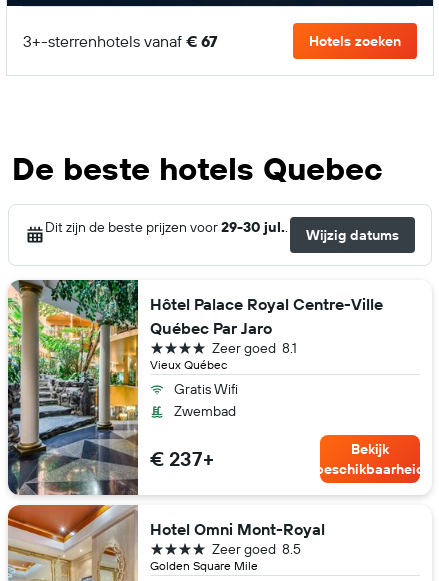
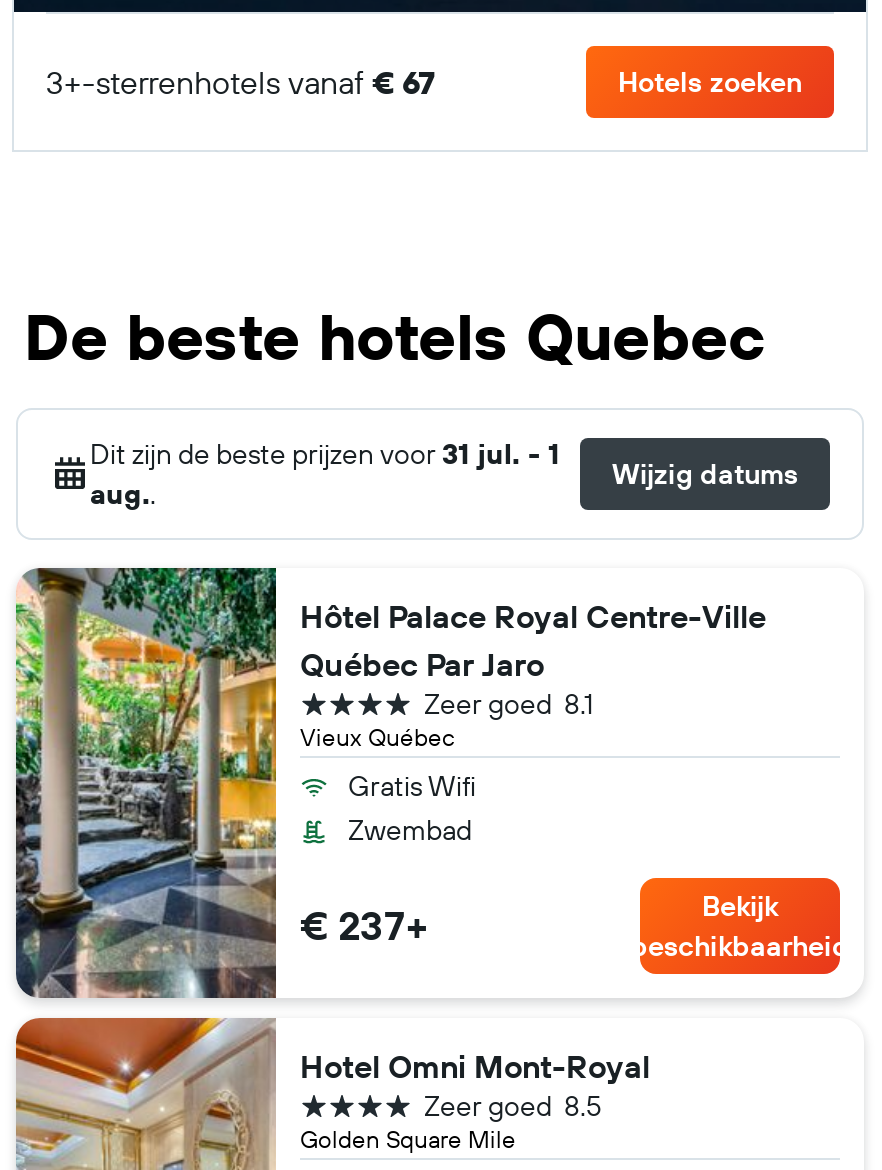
- Dit zijn de beste prijzen voor29-30 jul..
+ Dit zijn de beste prijzen voor 31 jul. - 1
+ aug..
